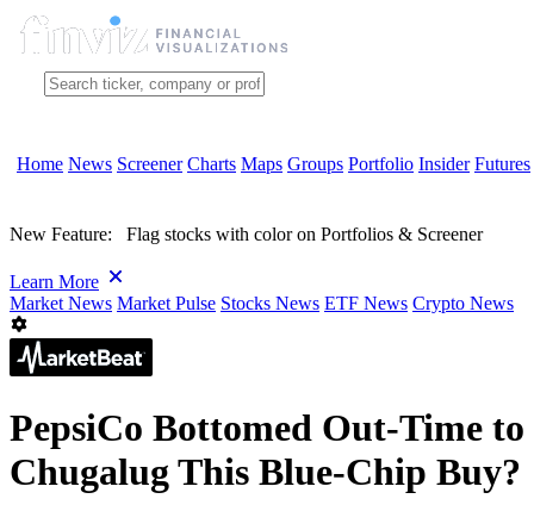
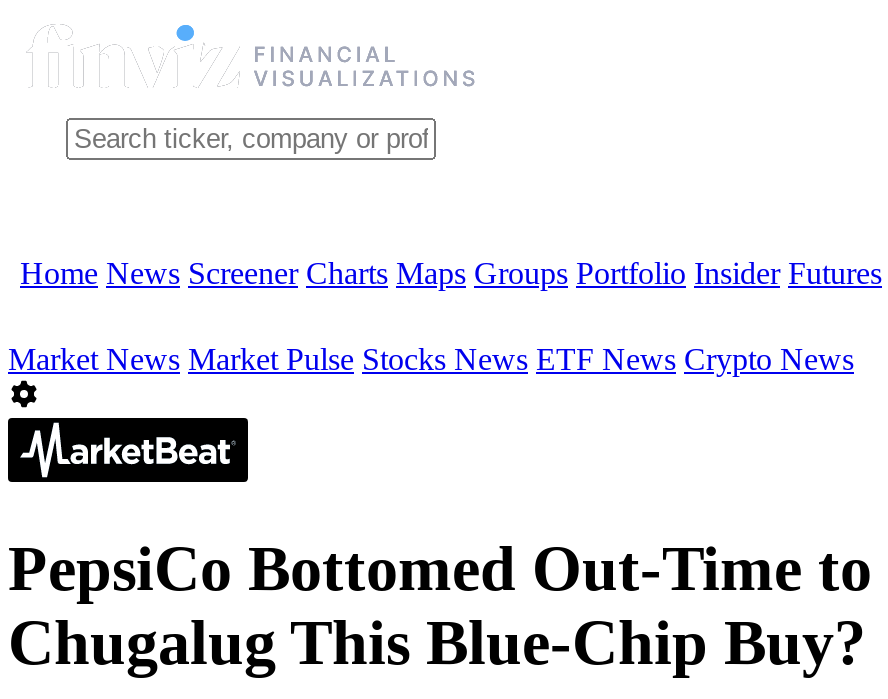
- New Feature: Flag stocks with color on Portfolios & Screener
- Learn More
